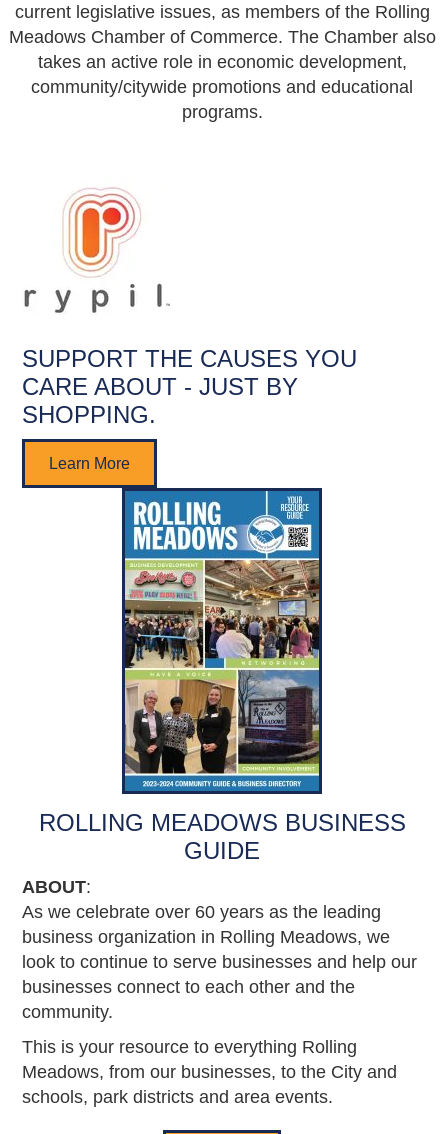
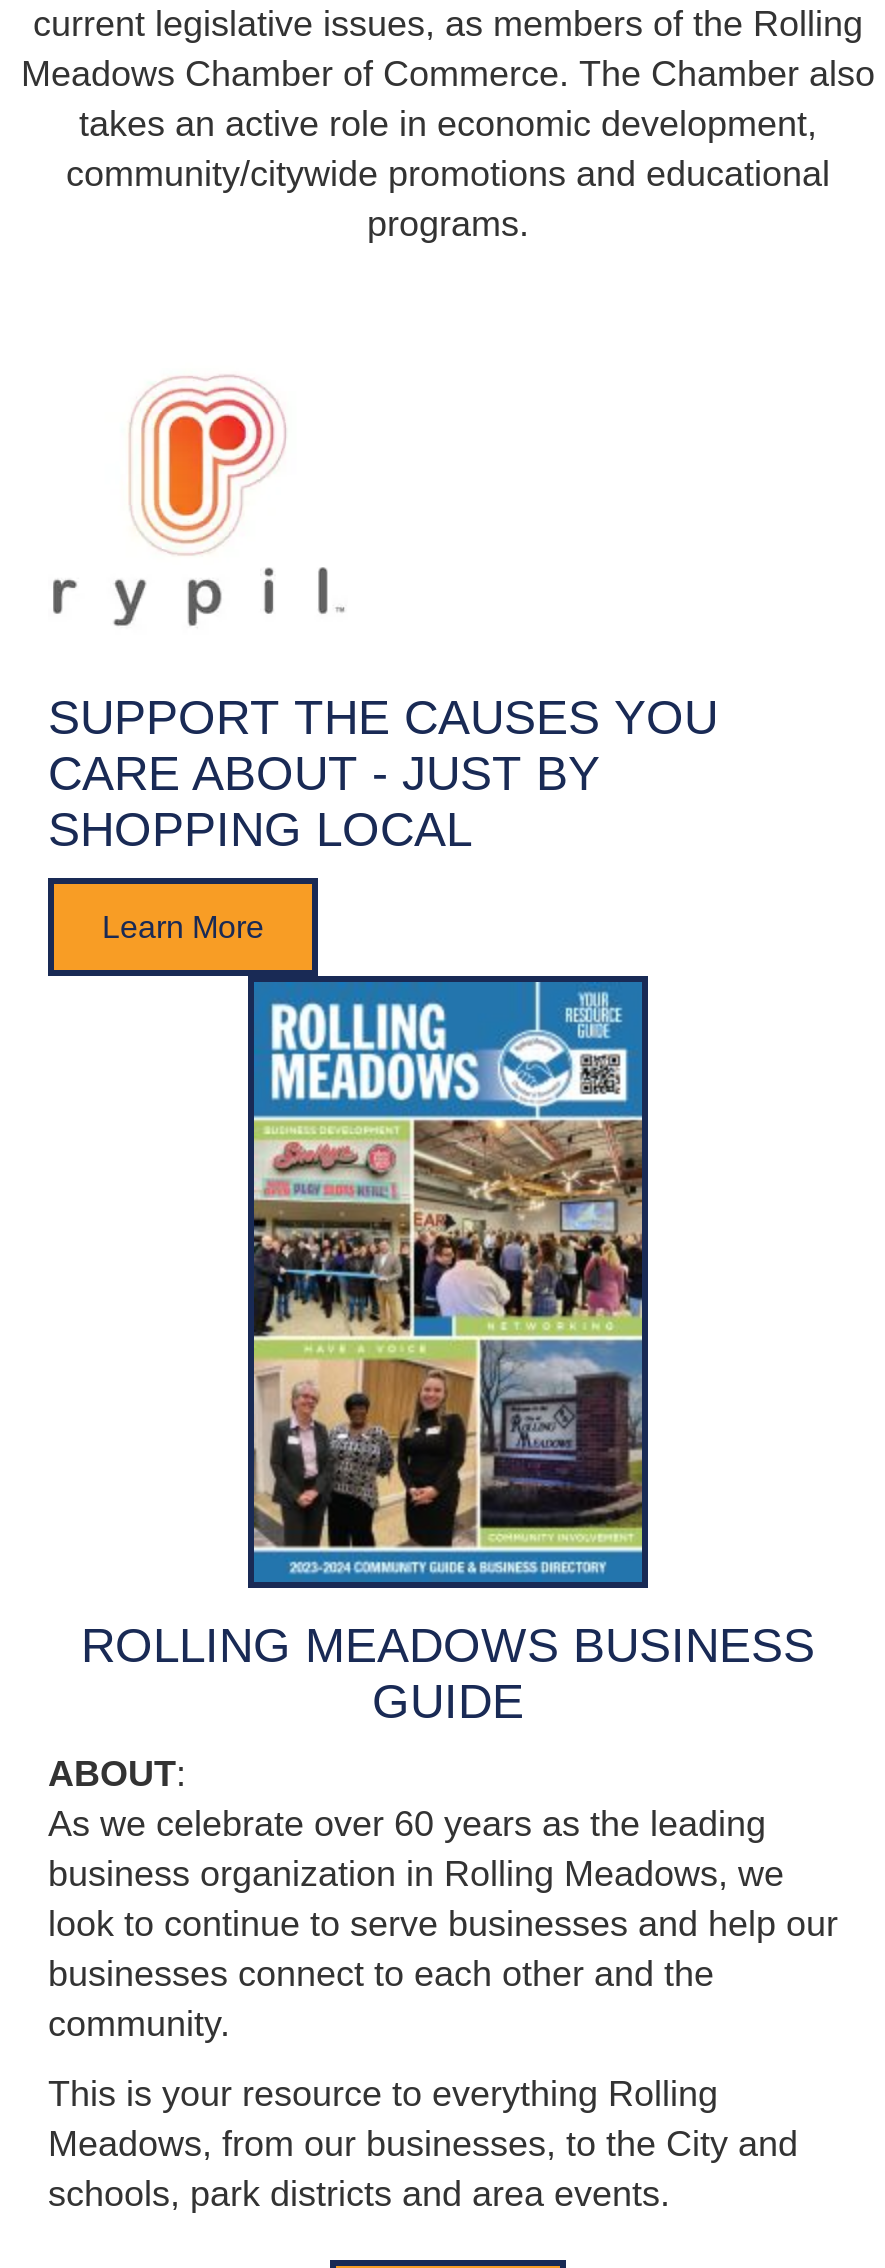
- SHOPPING.
+ SHOPPING LOCAL
